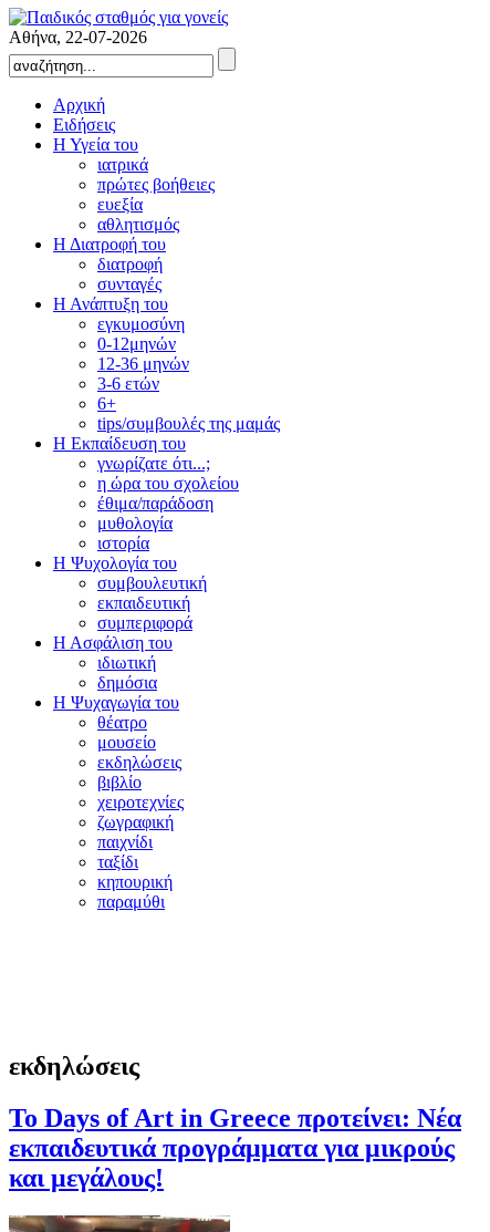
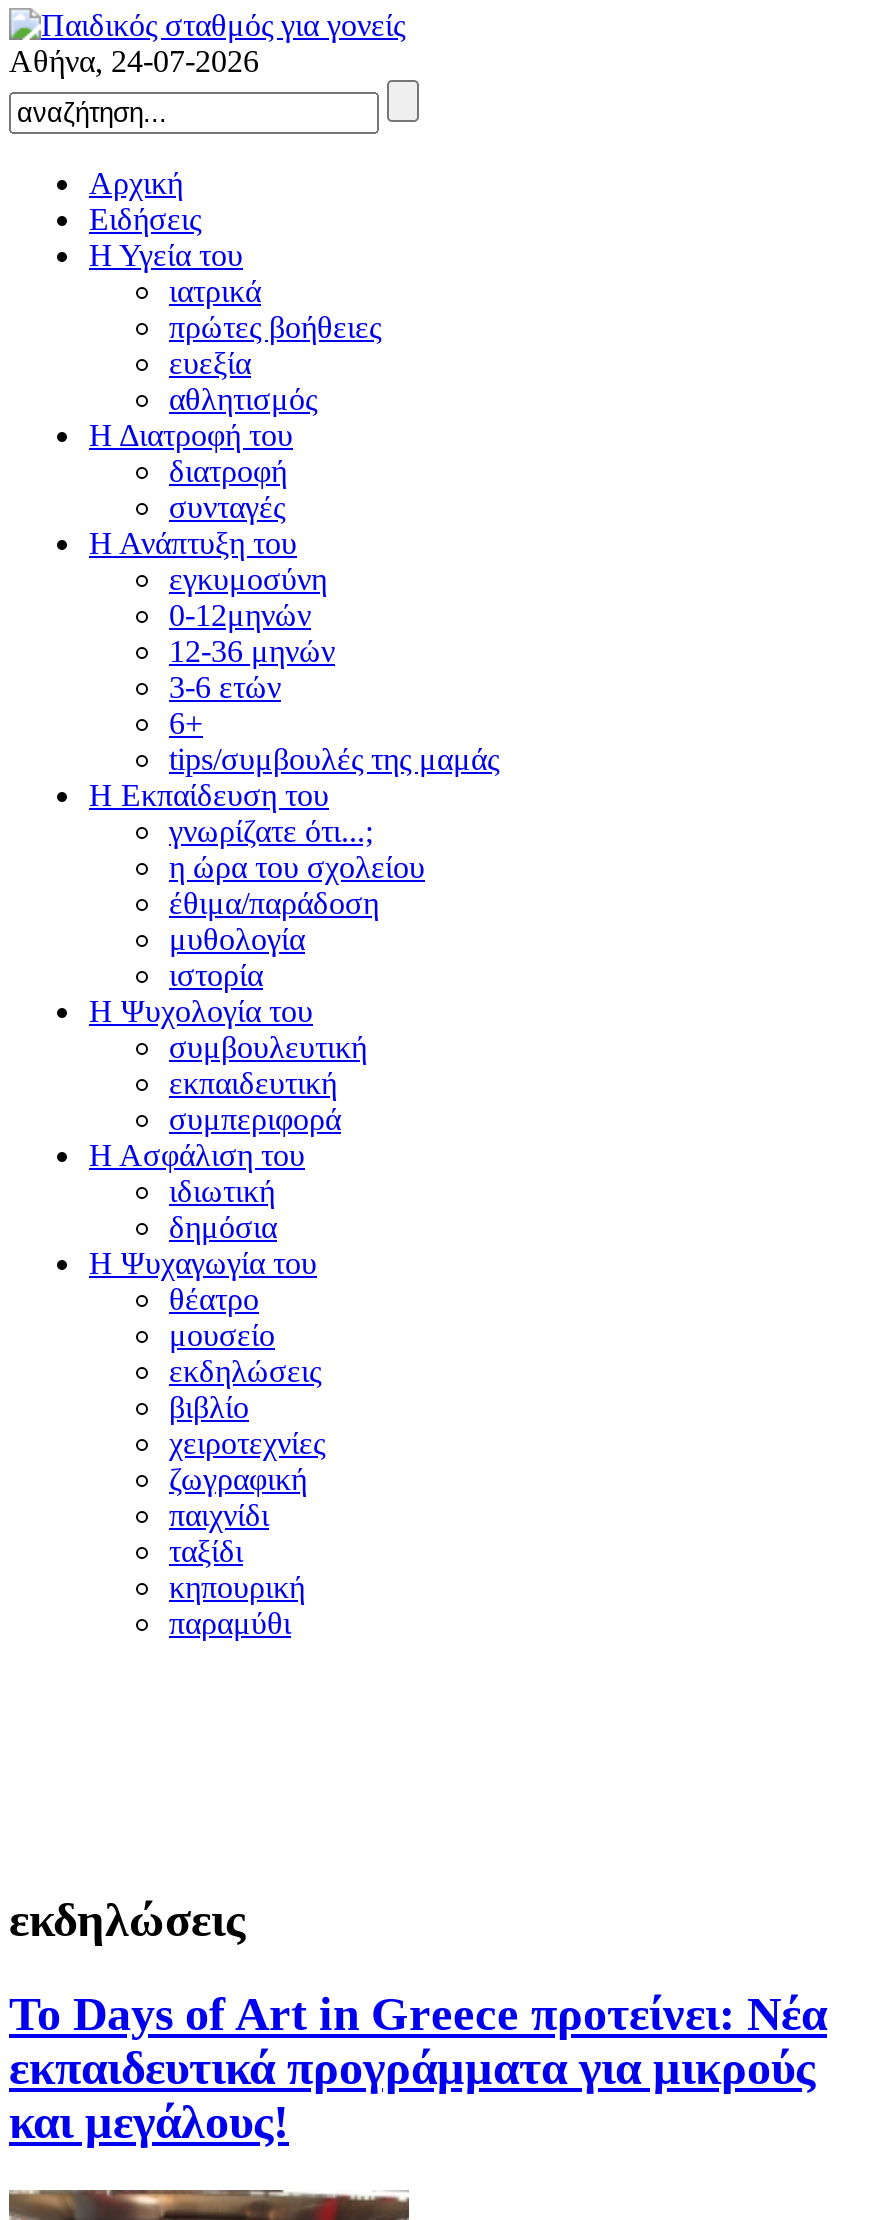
- Αθήνα, 22-07-2026
+ Αθήνα, 24-07-2026
